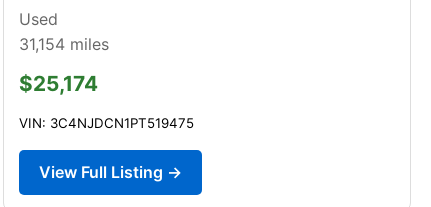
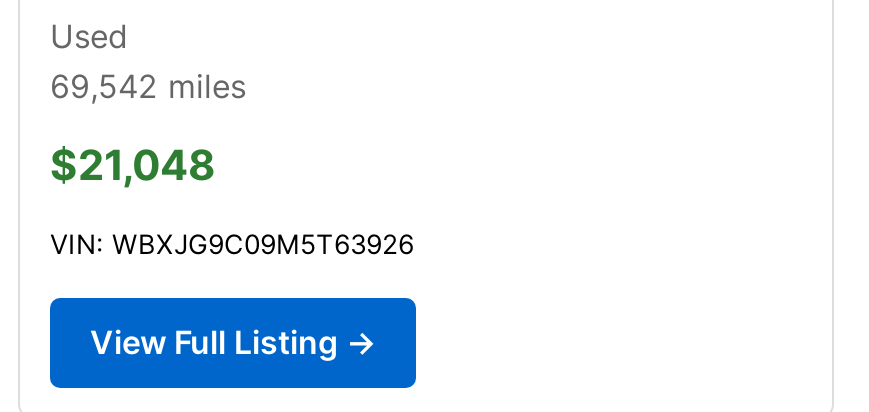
- 31,154 miles
+ 69,542 miles

- $25,174
+ $21,048

- VIN: 3C4NJDCN1PT519475
+ VIN: WBXJG9C09M5T63926
